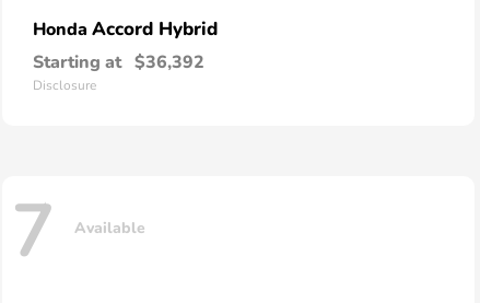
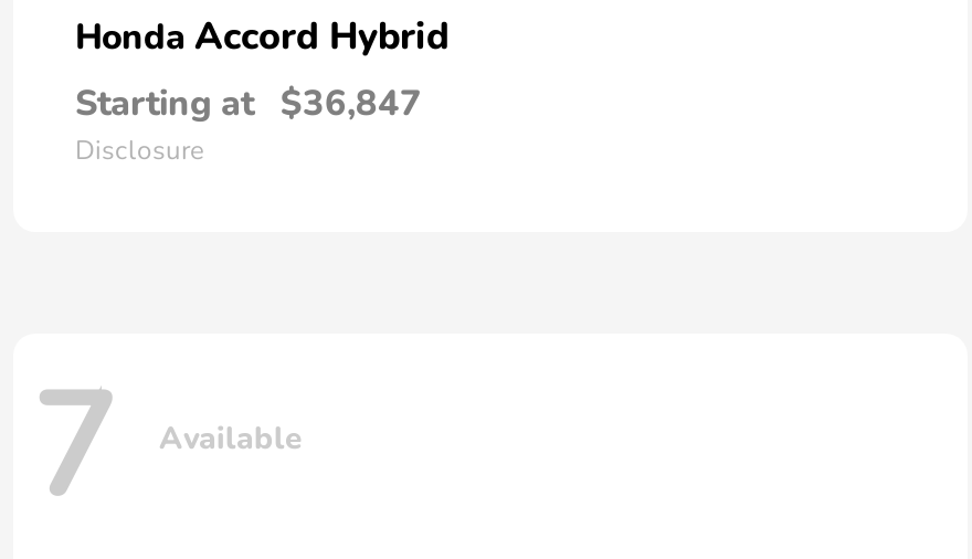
- Starting at $36,392
+ Starting at $36,847
